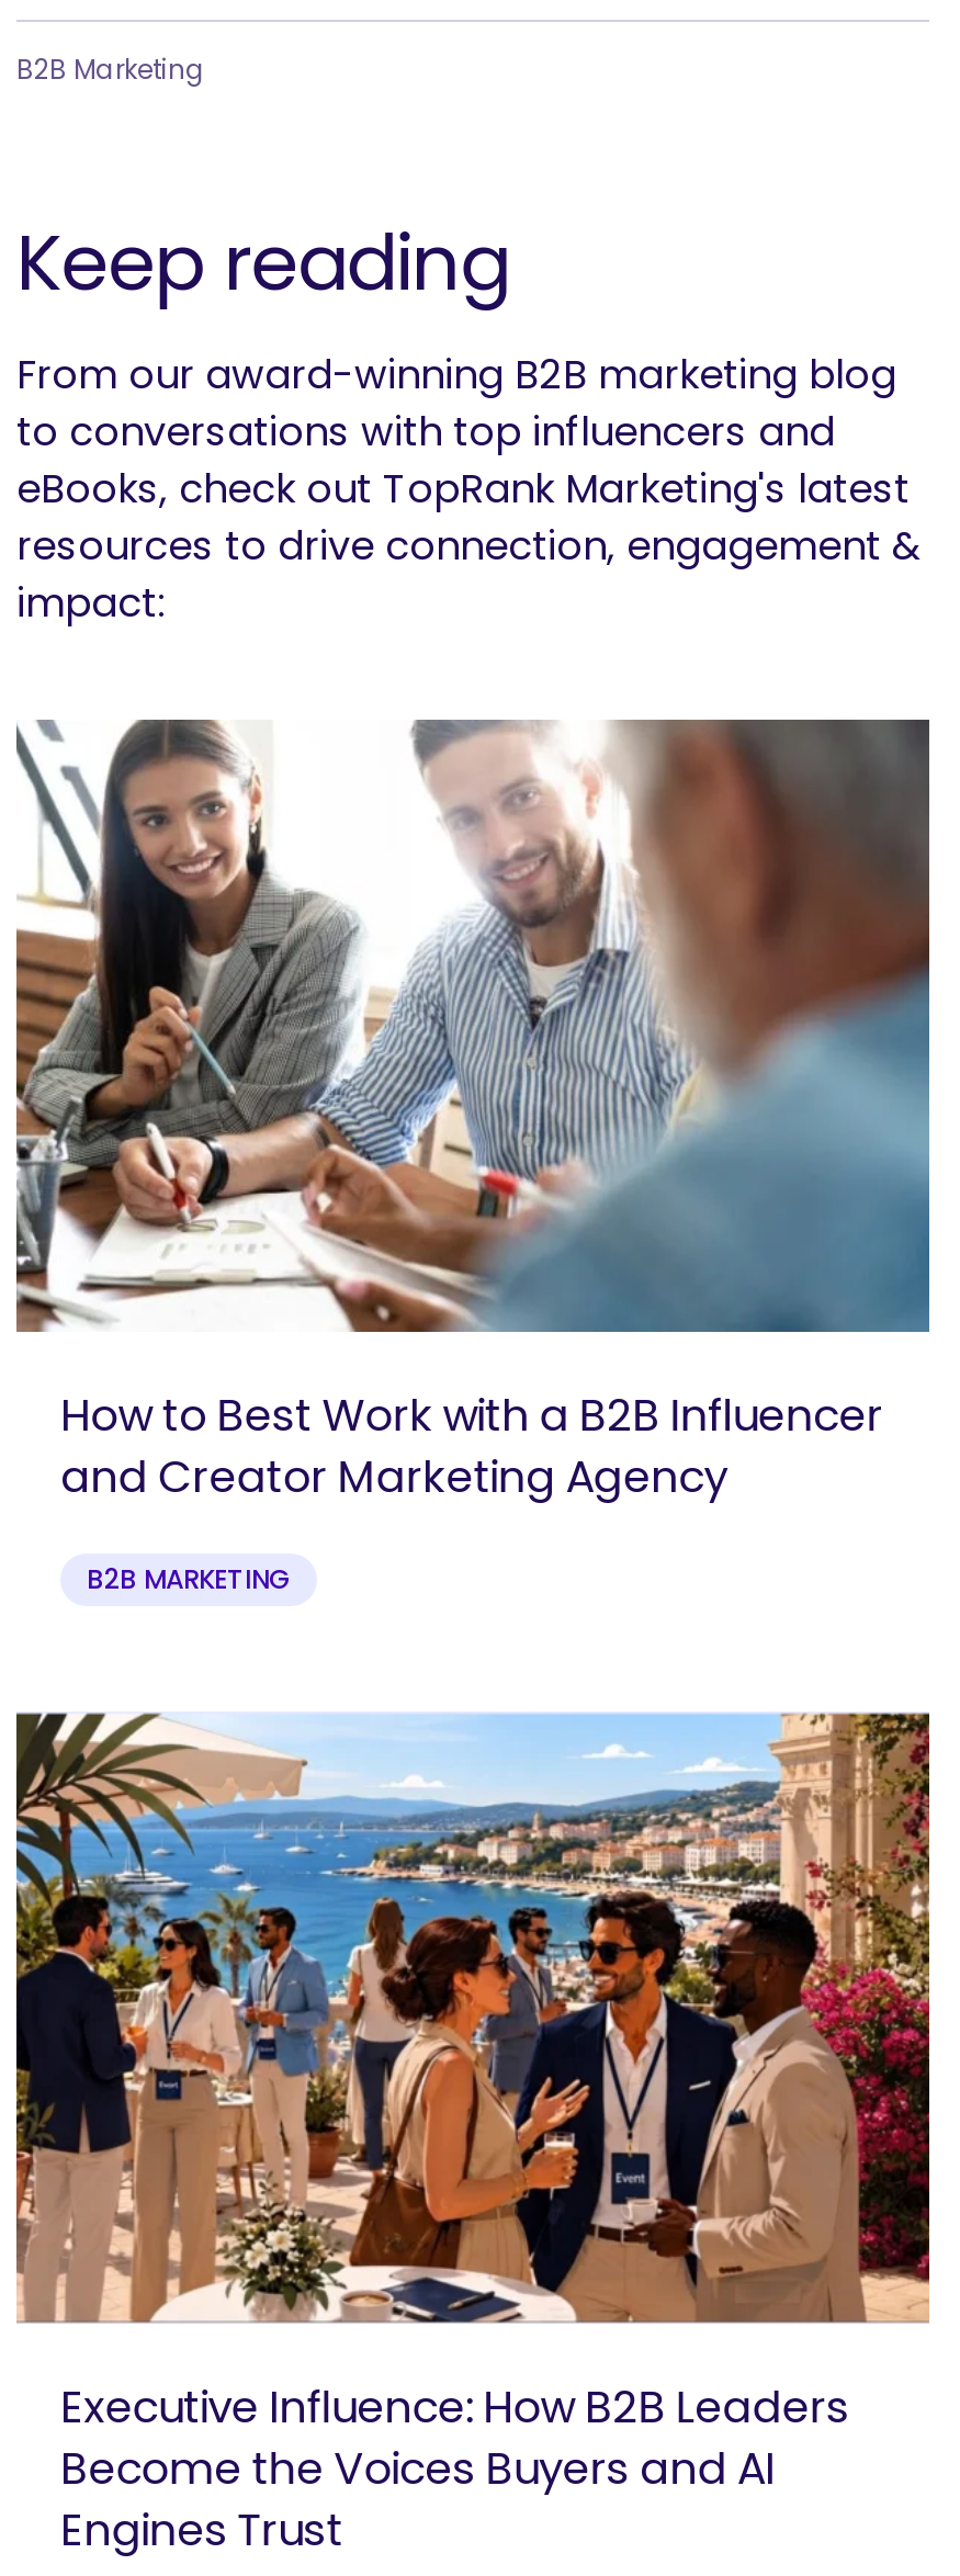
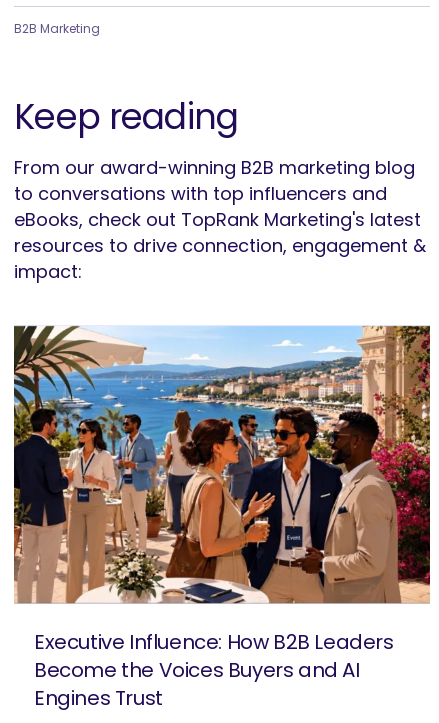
- [image]
- How to Best Work with a B2B Influencer
- and Creator Marketing Agency
- B2B MARKETING
